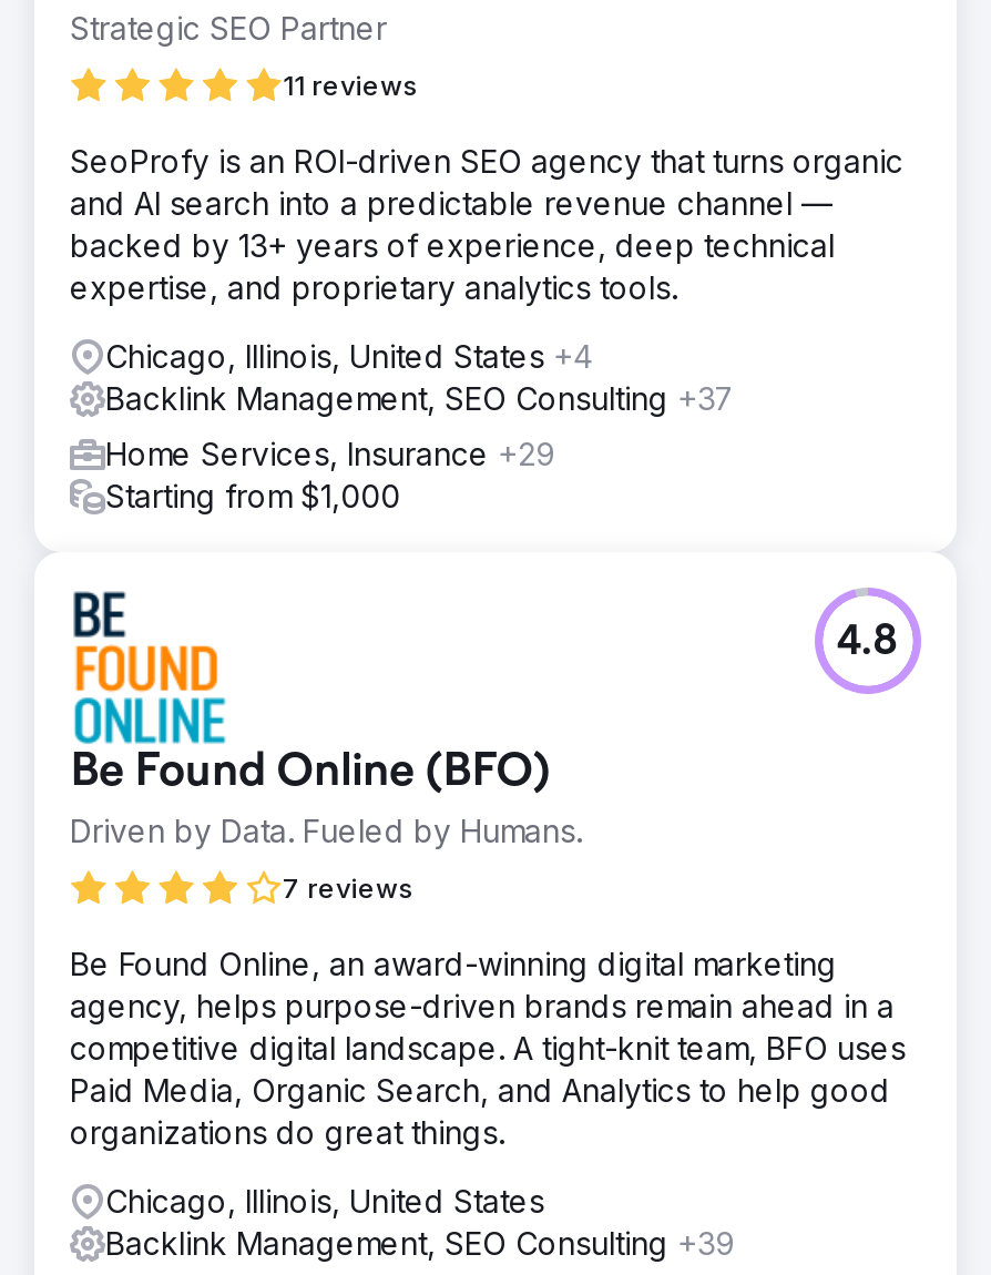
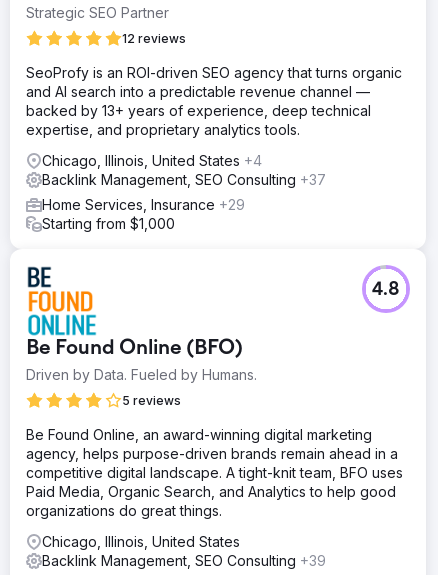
- 11 reviews
+ 12 reviews

- 7 reviews
+ 5 reviews
